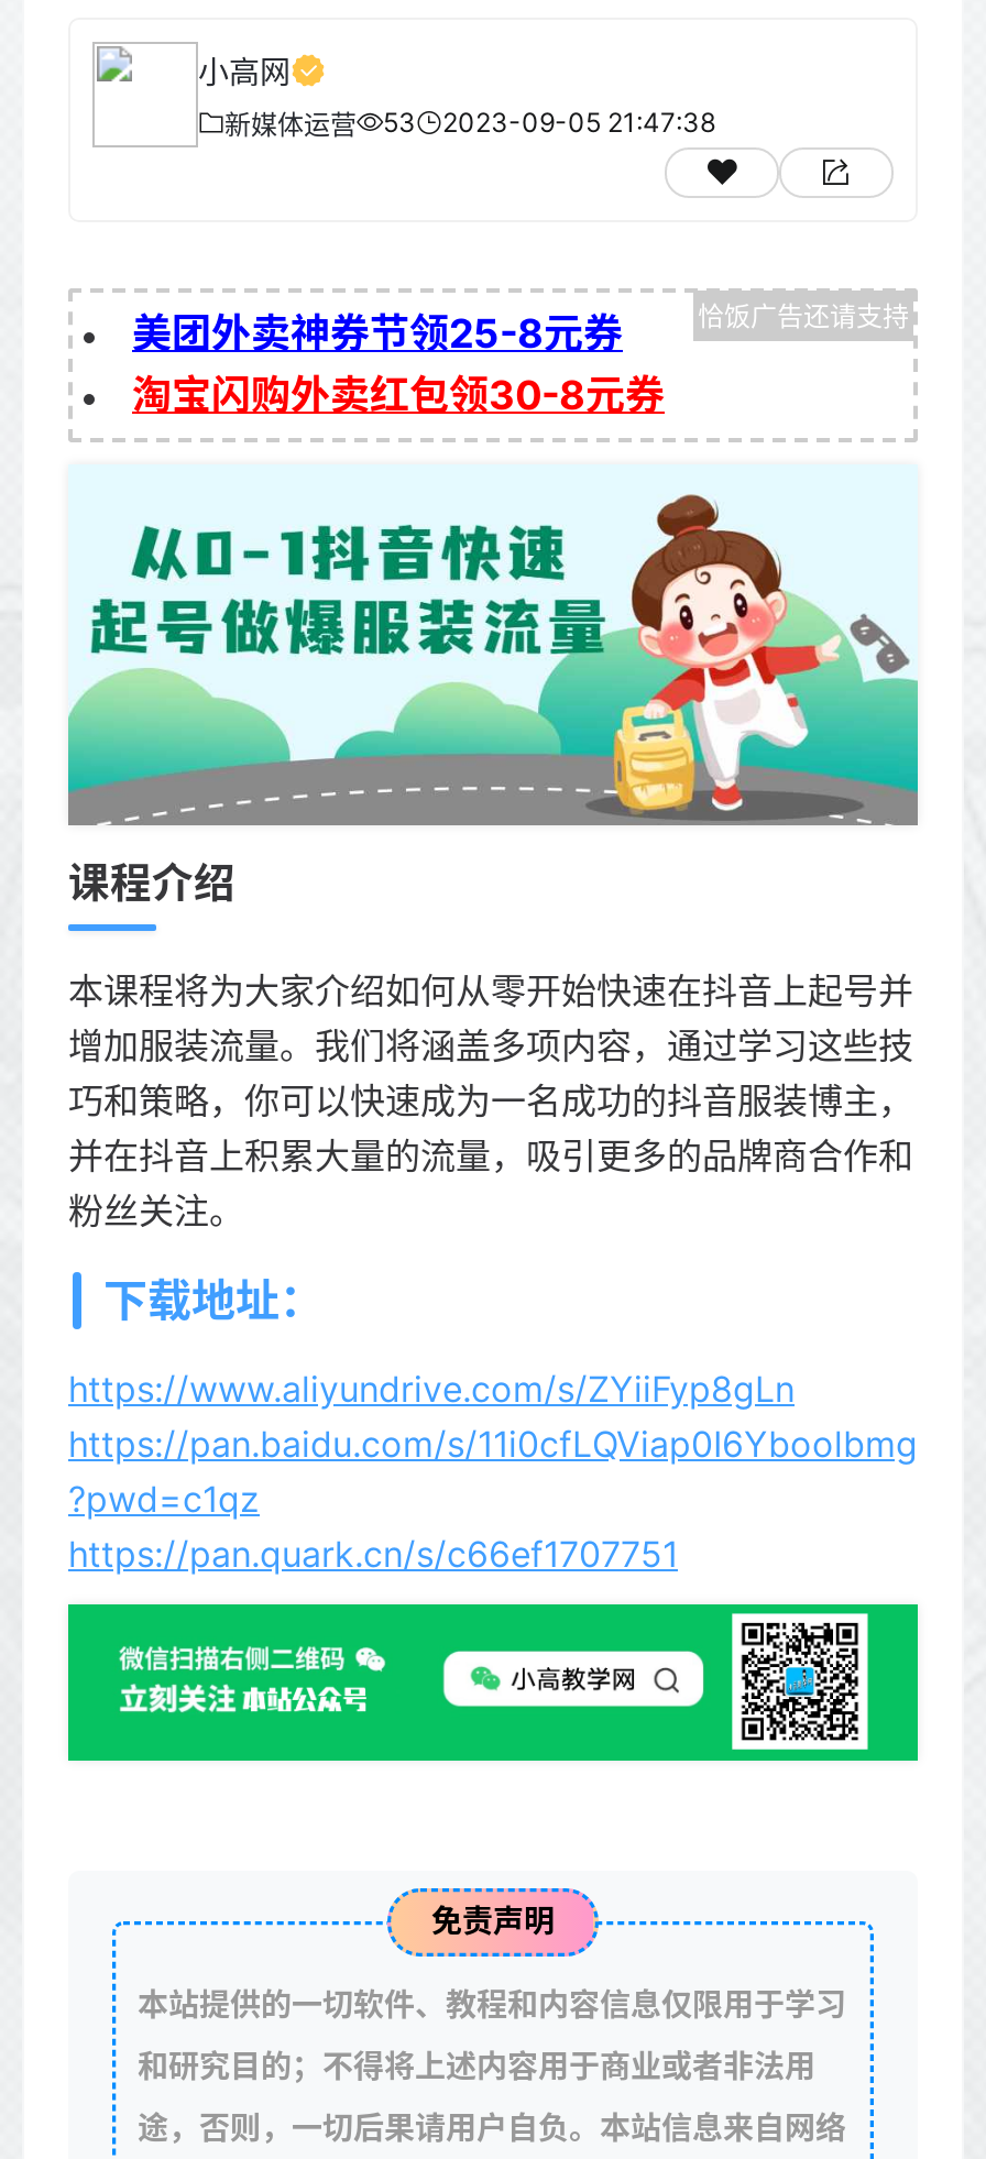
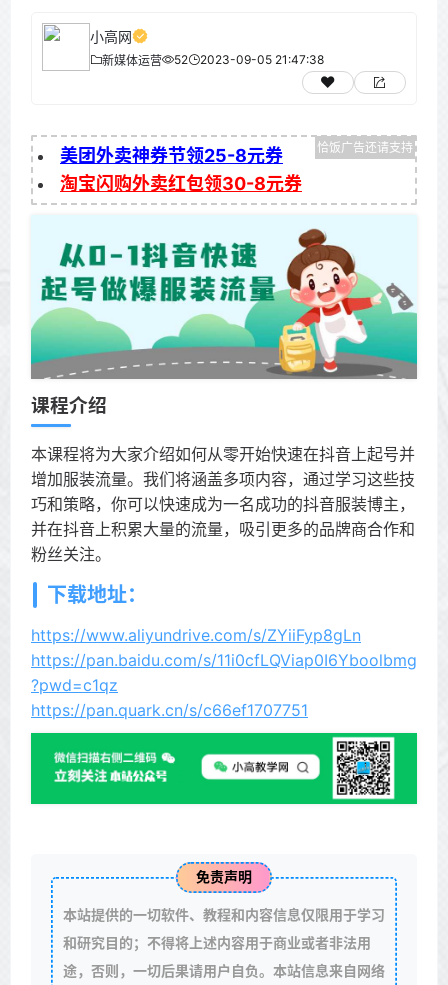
- 新媒体运营 53 2023-09-05 21:47:38
+ 新媒体运营 52 2023-09-05 21:47:38
